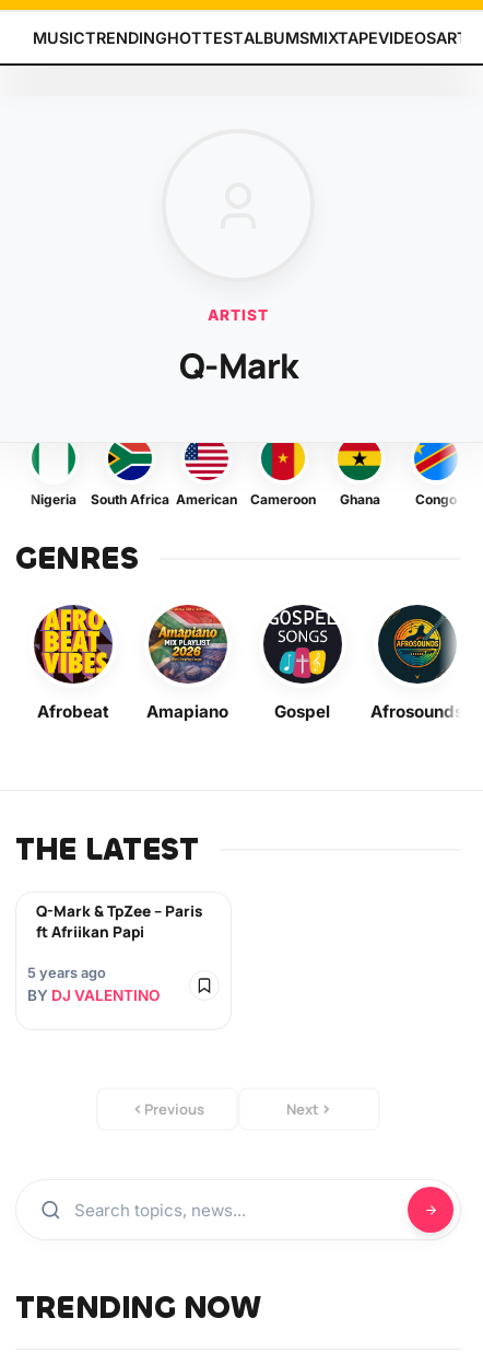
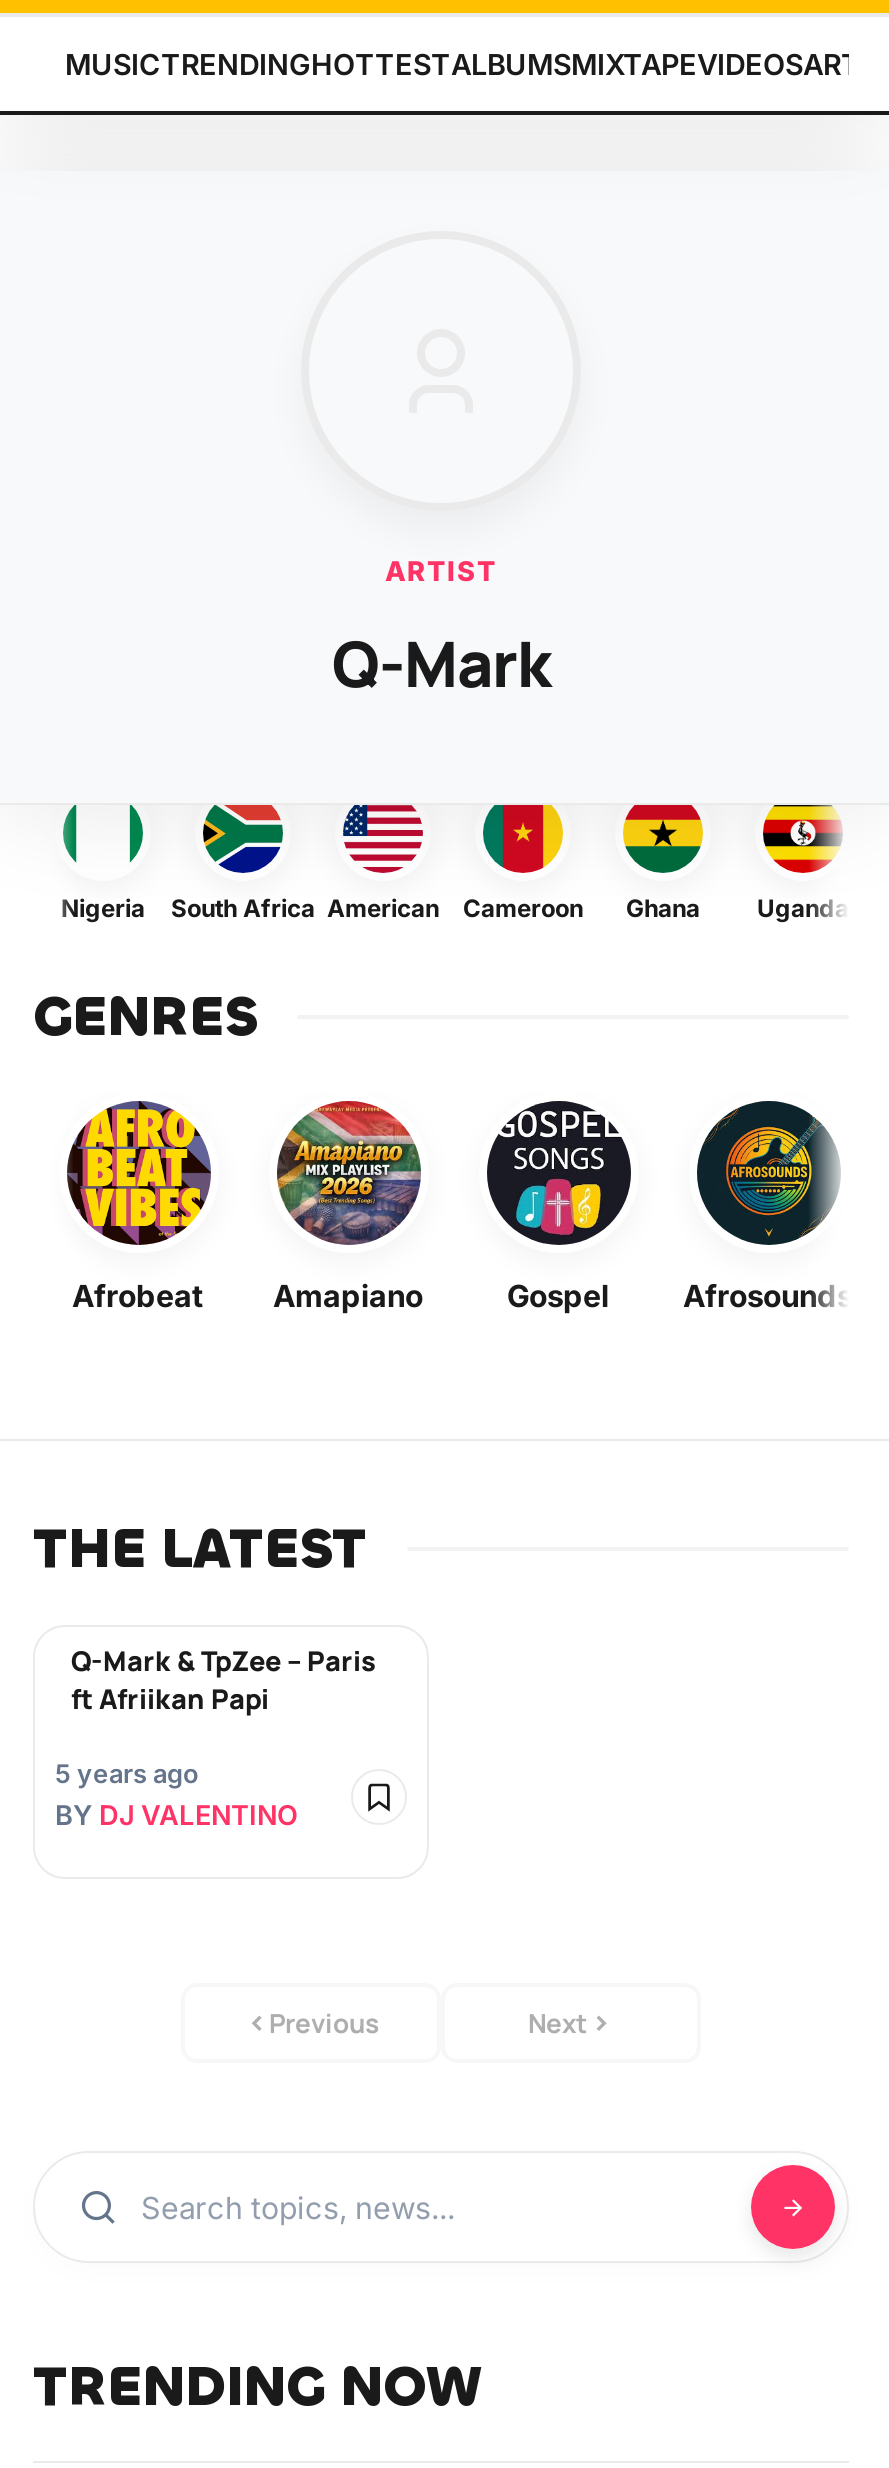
- [image]
- Congo
+ [image]
+ Uganda
